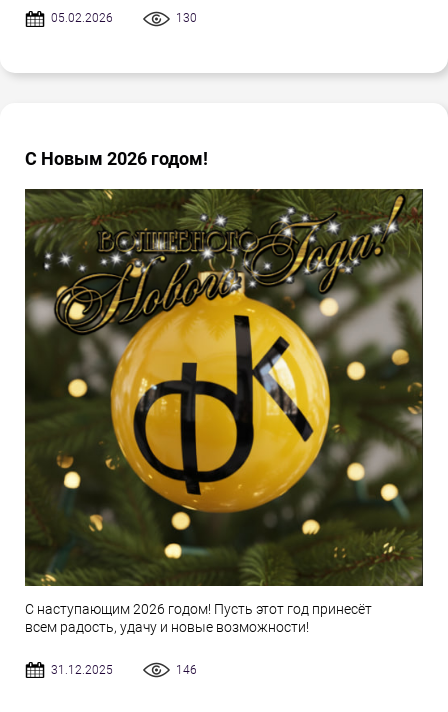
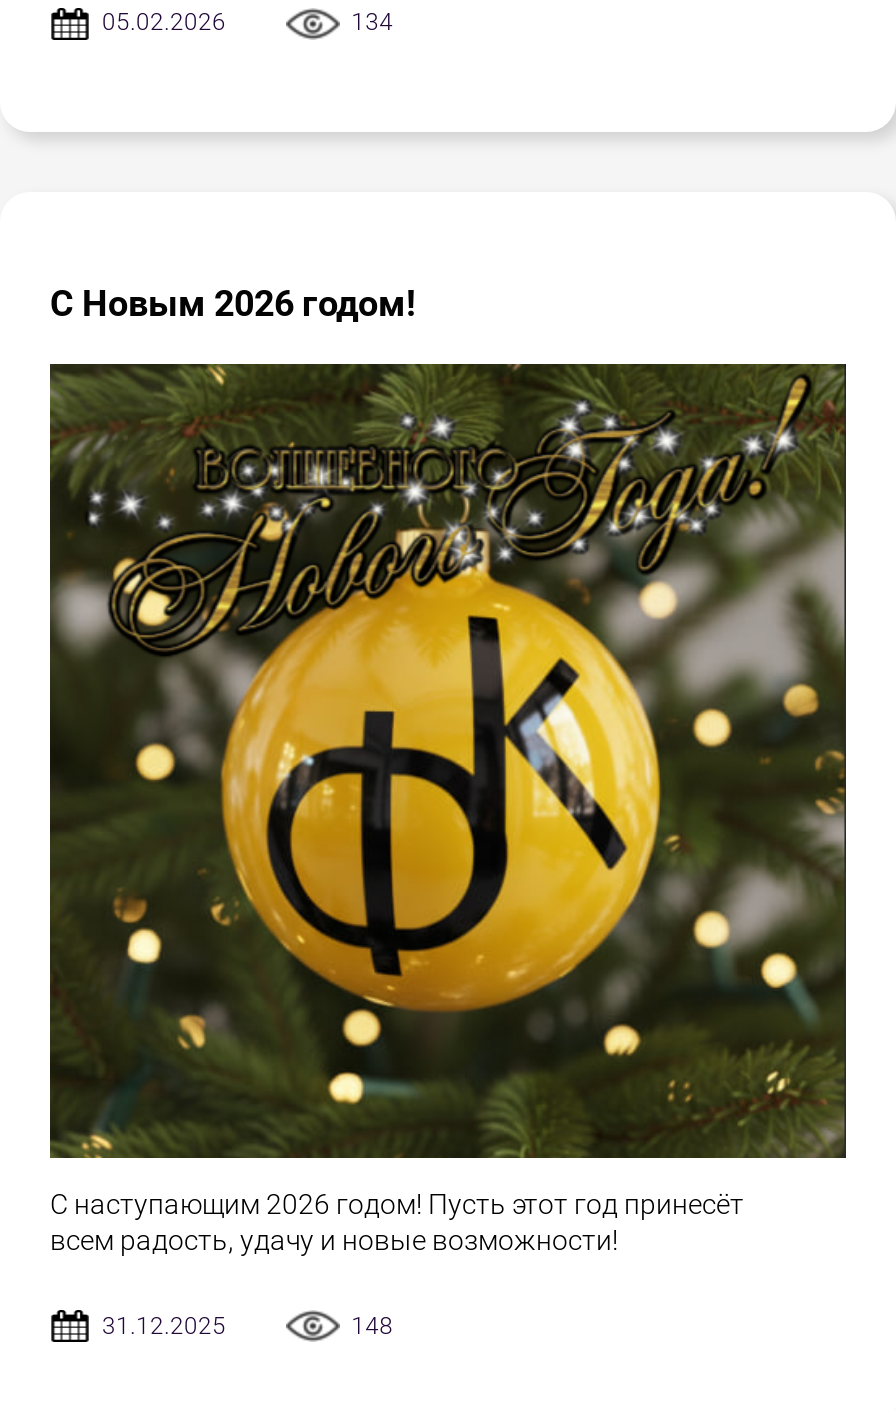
- 130
+ 134

- 146
+ 148
